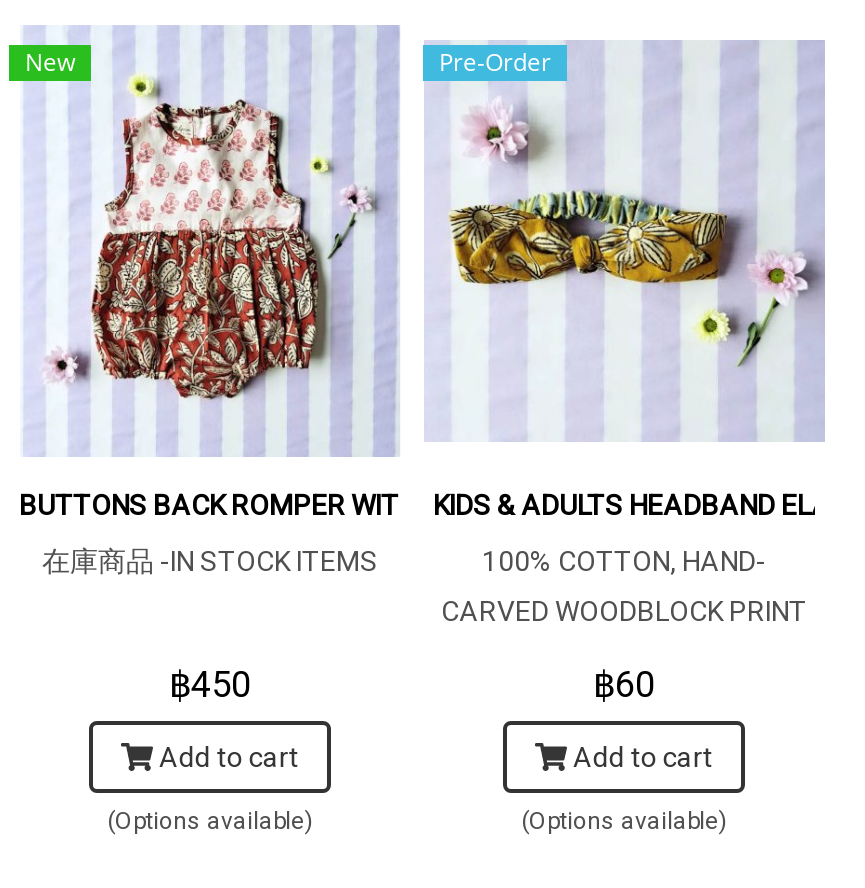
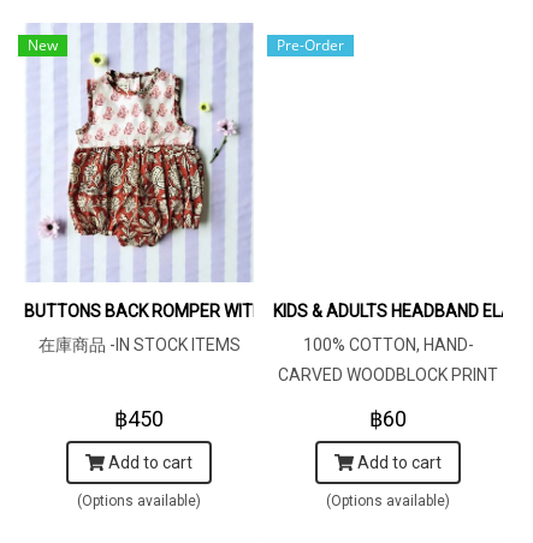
- [image]
